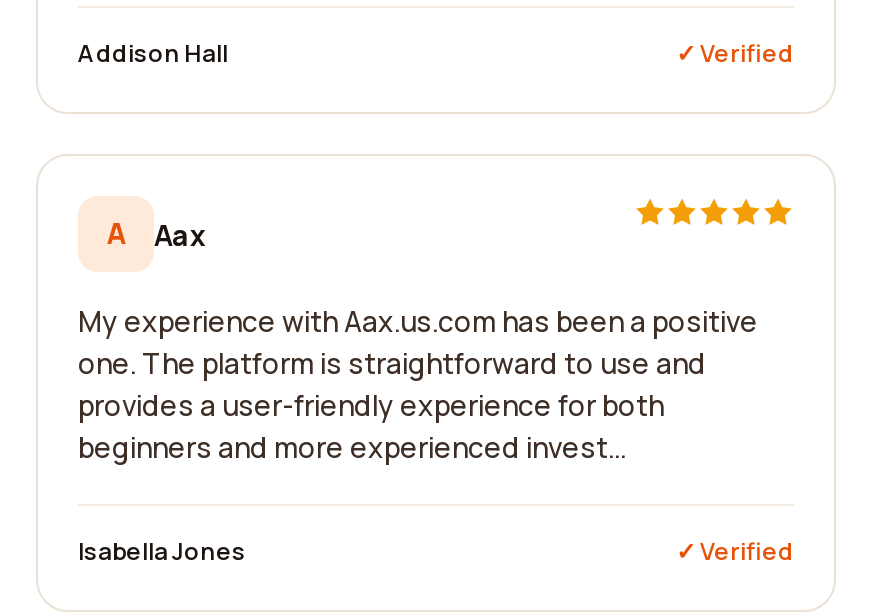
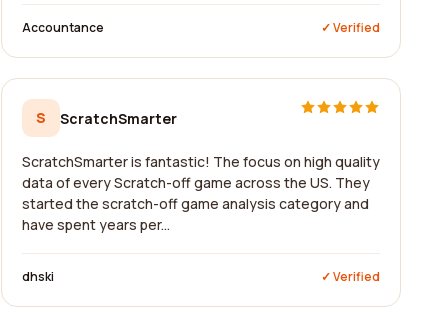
- Addison Hall
+ Accountance

- A
- Aax
+ S
+ ScratchSmarter

- My experience with Aax.us.com has been a positive
- one. The platform is straightforward to use and
- provides a user-friendly experience for both
- beginners and more experienced invest...
+ ScratchSmarter is fantastic! The focus on high quality
+ data of every Scratch-off game across the US. They
+ started the scratch-off game analysis category and
+ have spent years per...

- Isabella Jones
+ dhski
